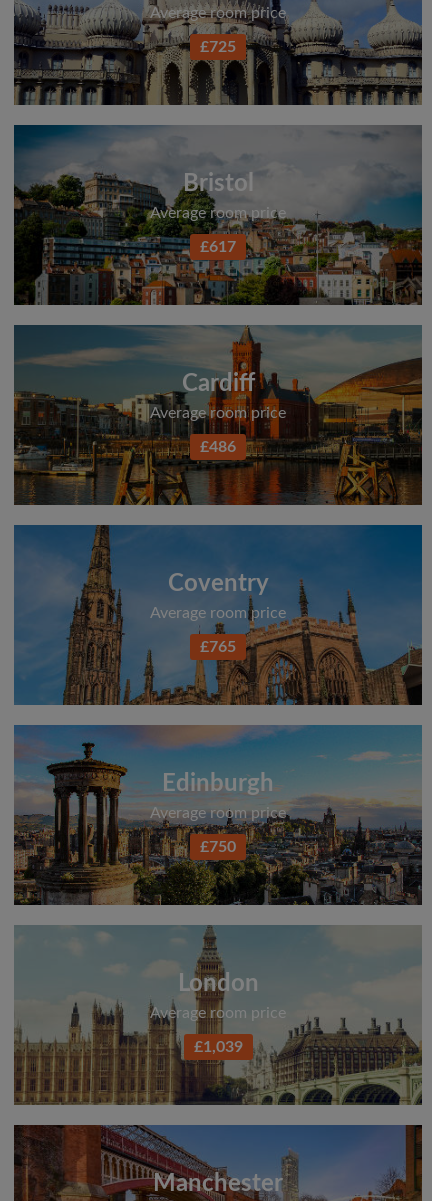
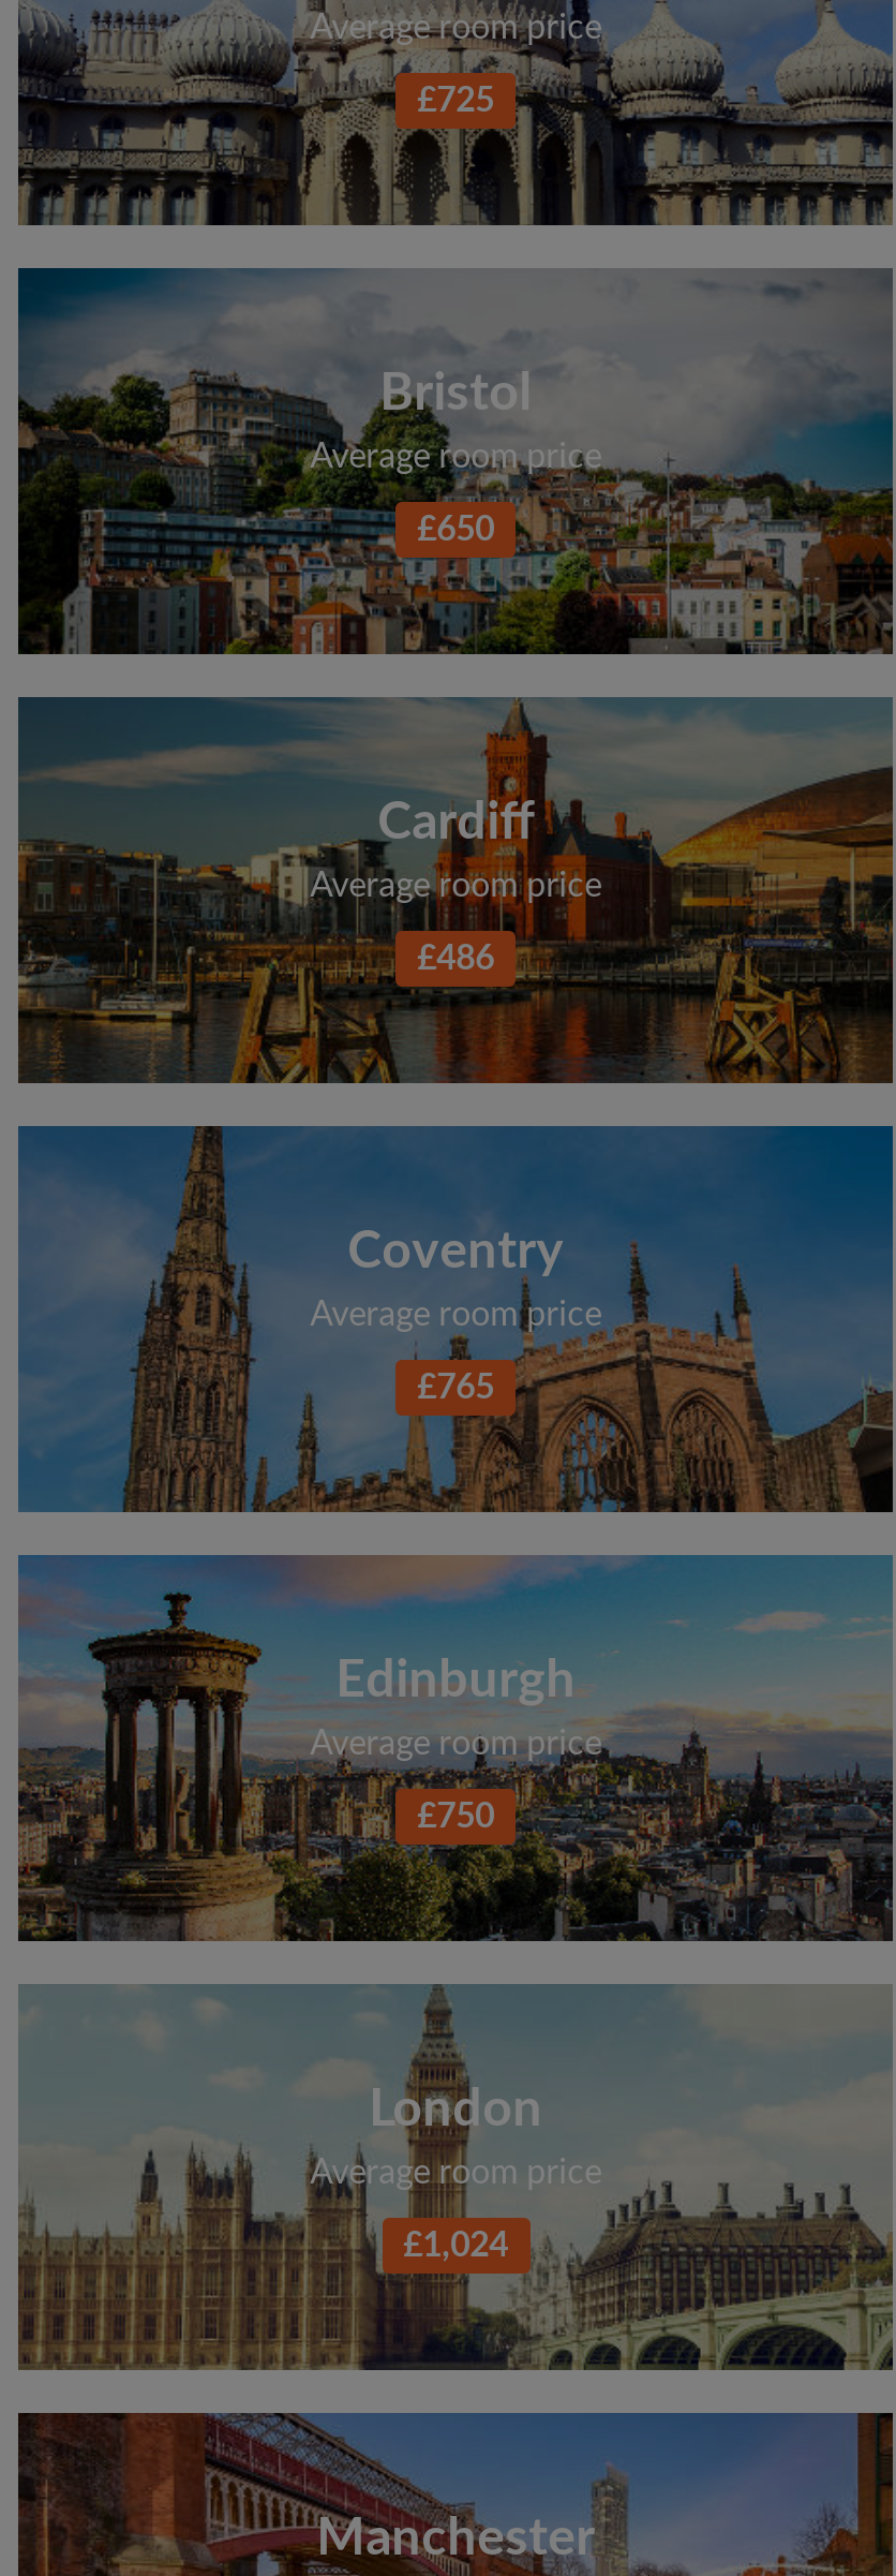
- £617
+ £650

- £1,039
+ £1,024
